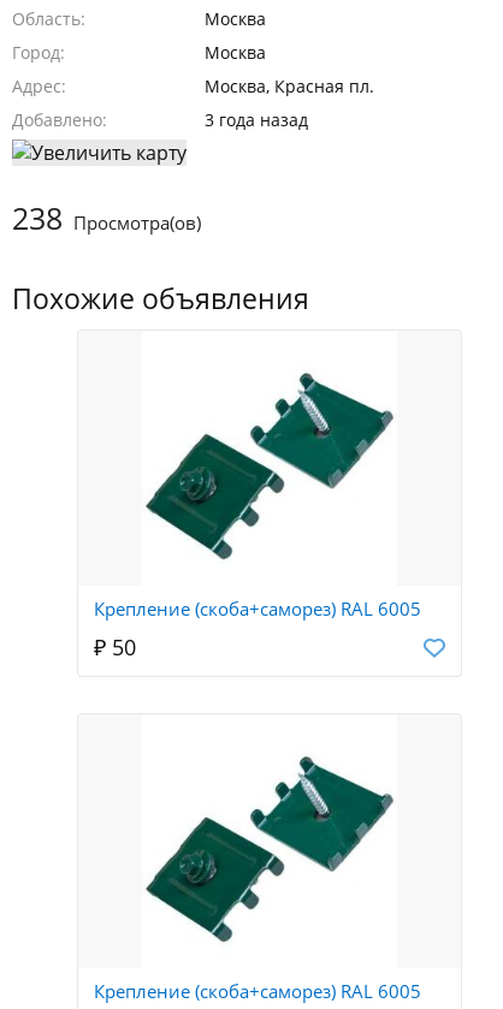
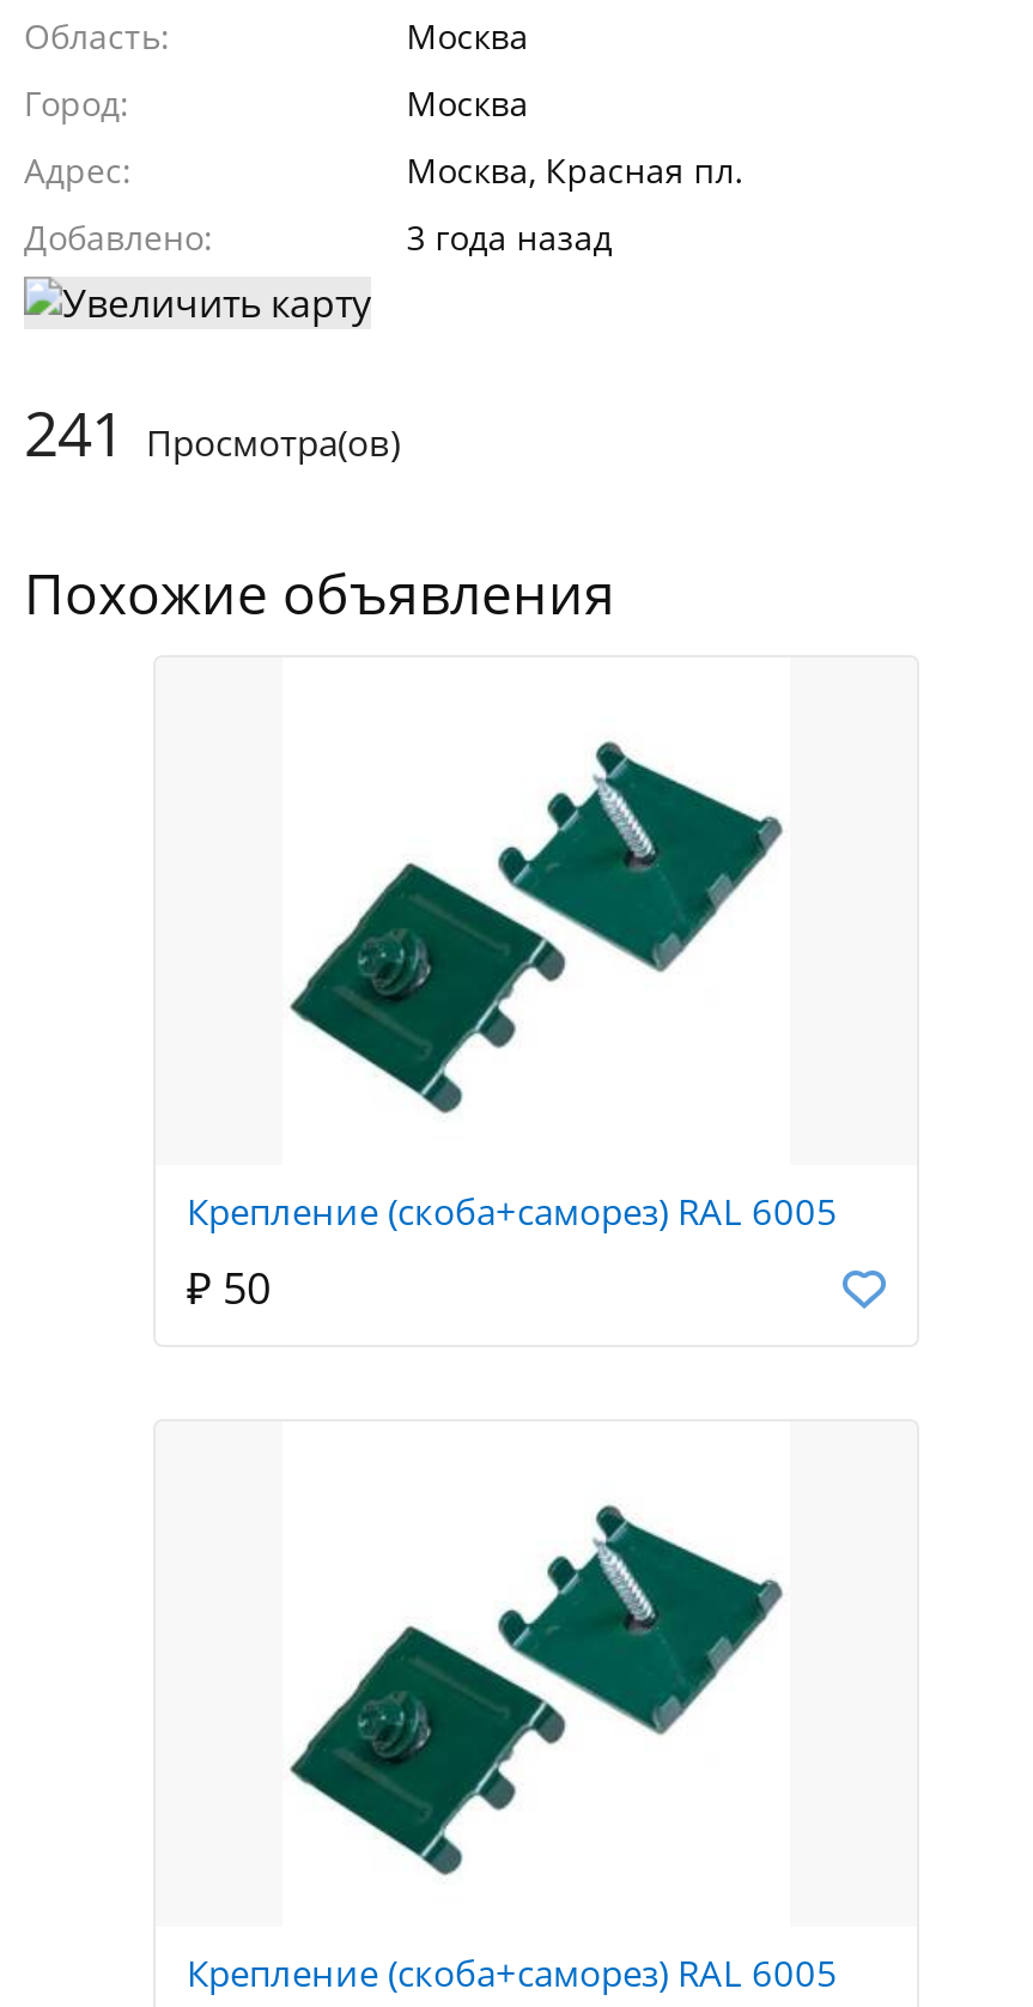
- 238 Просмотра(ов)
+ 241 Просмотра(ов)
